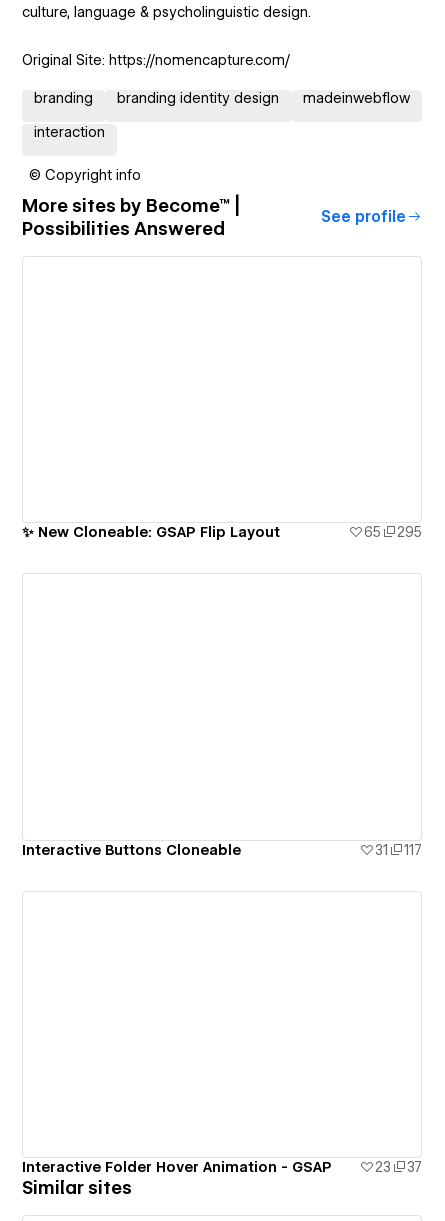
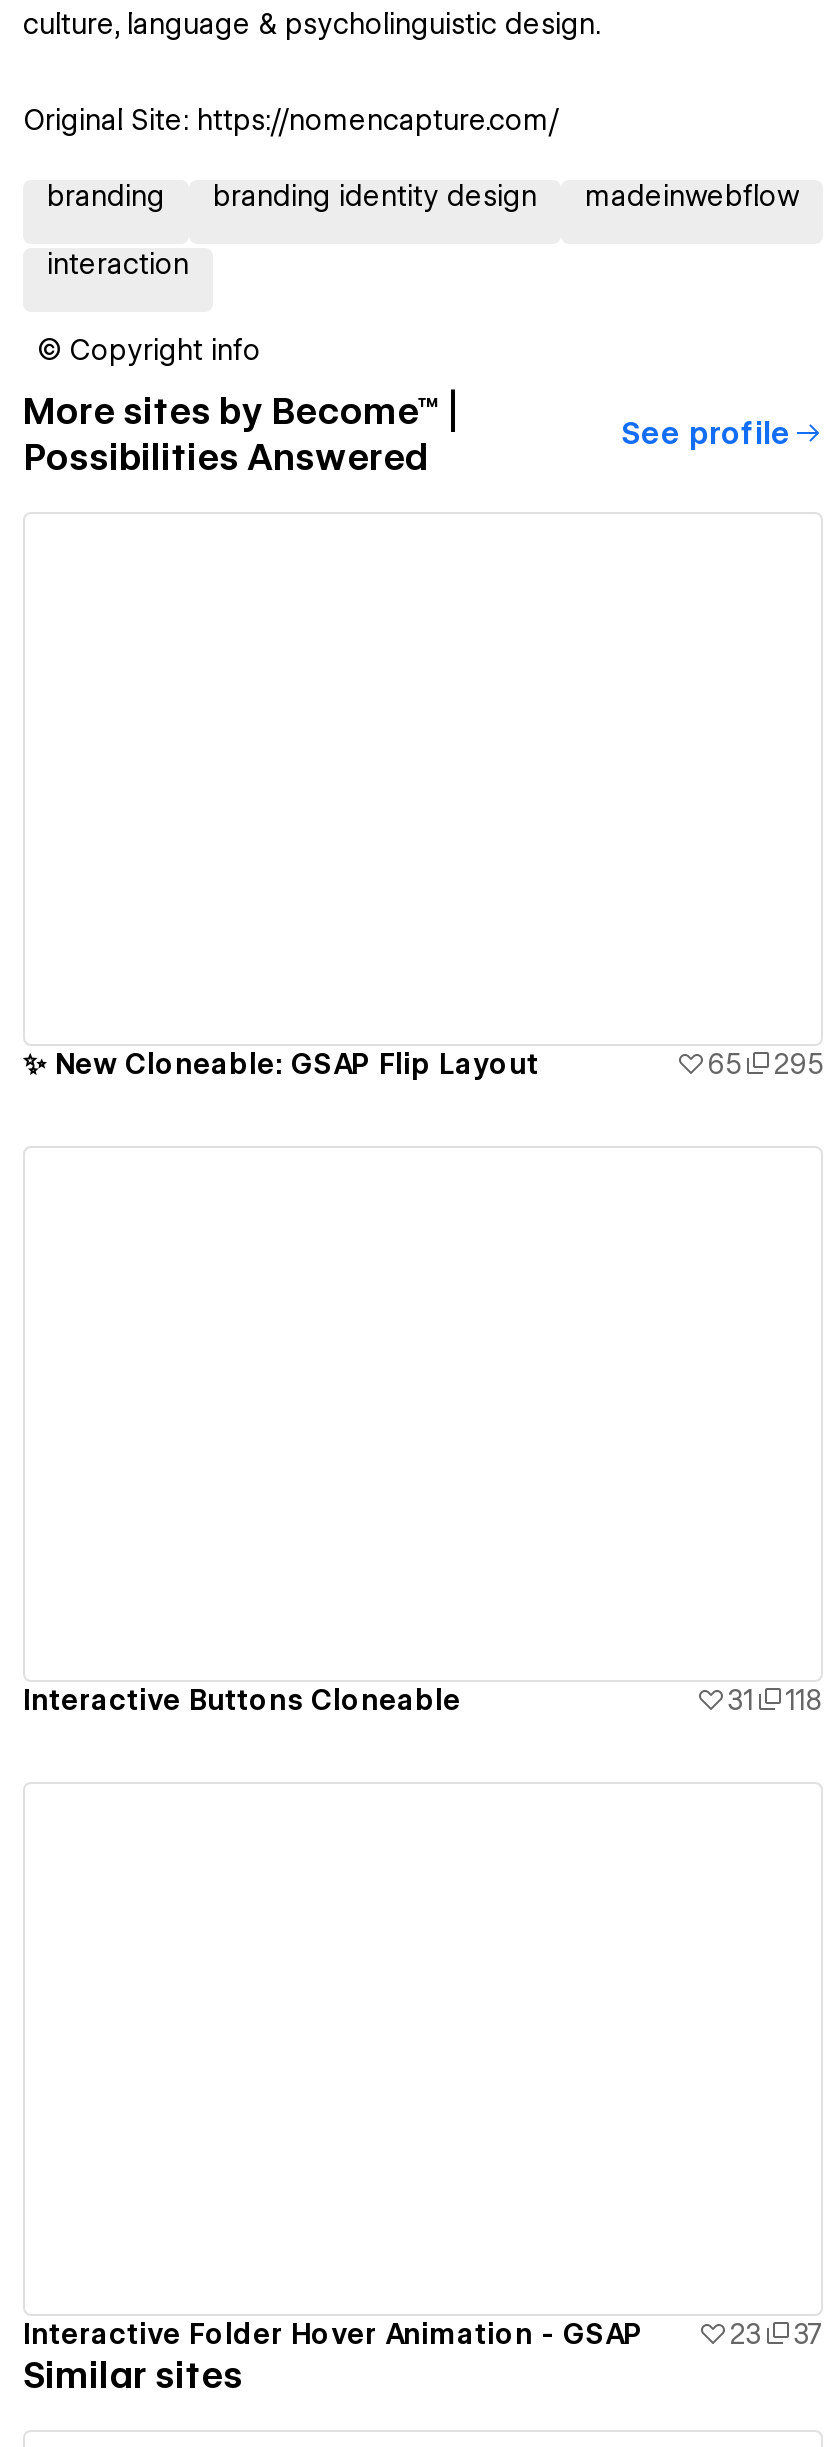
- 31 117
+ 31 118
